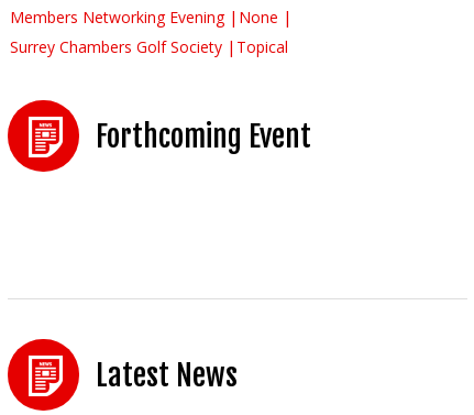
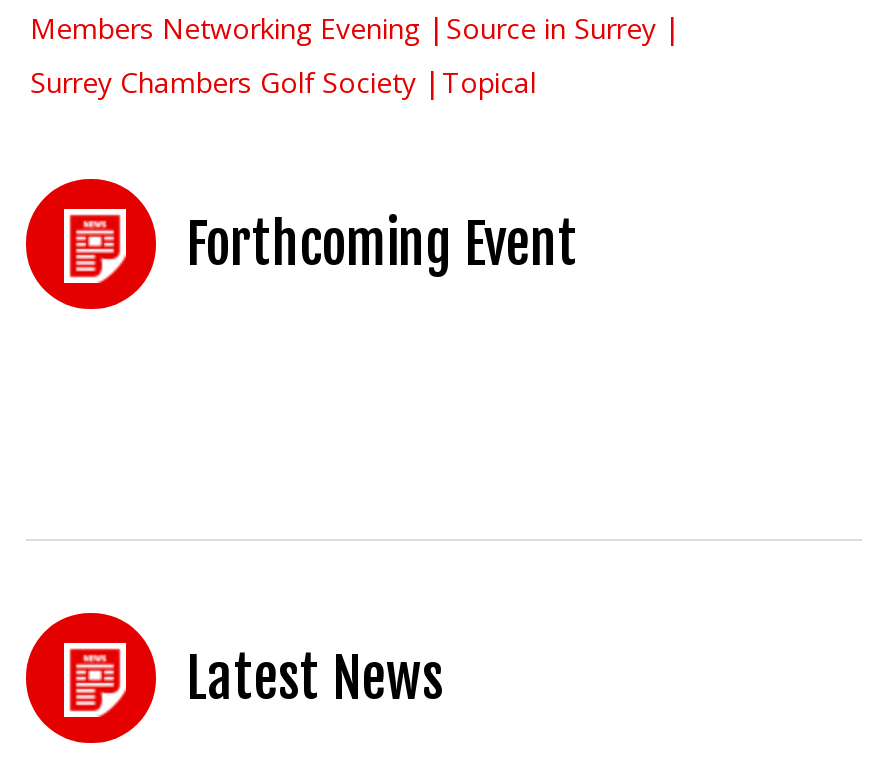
- None
+ Source in Surrey
